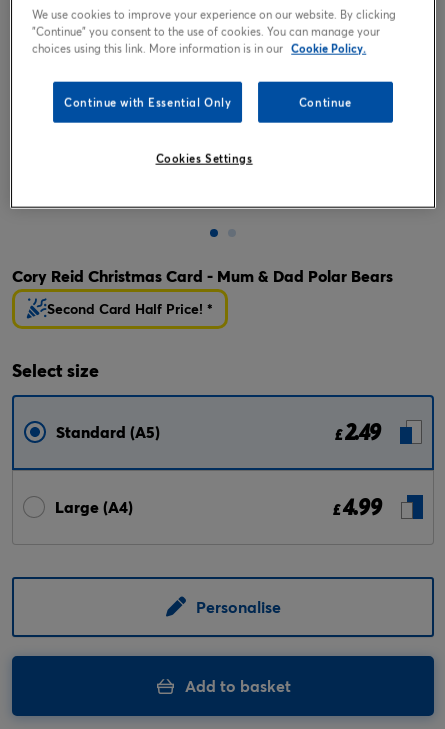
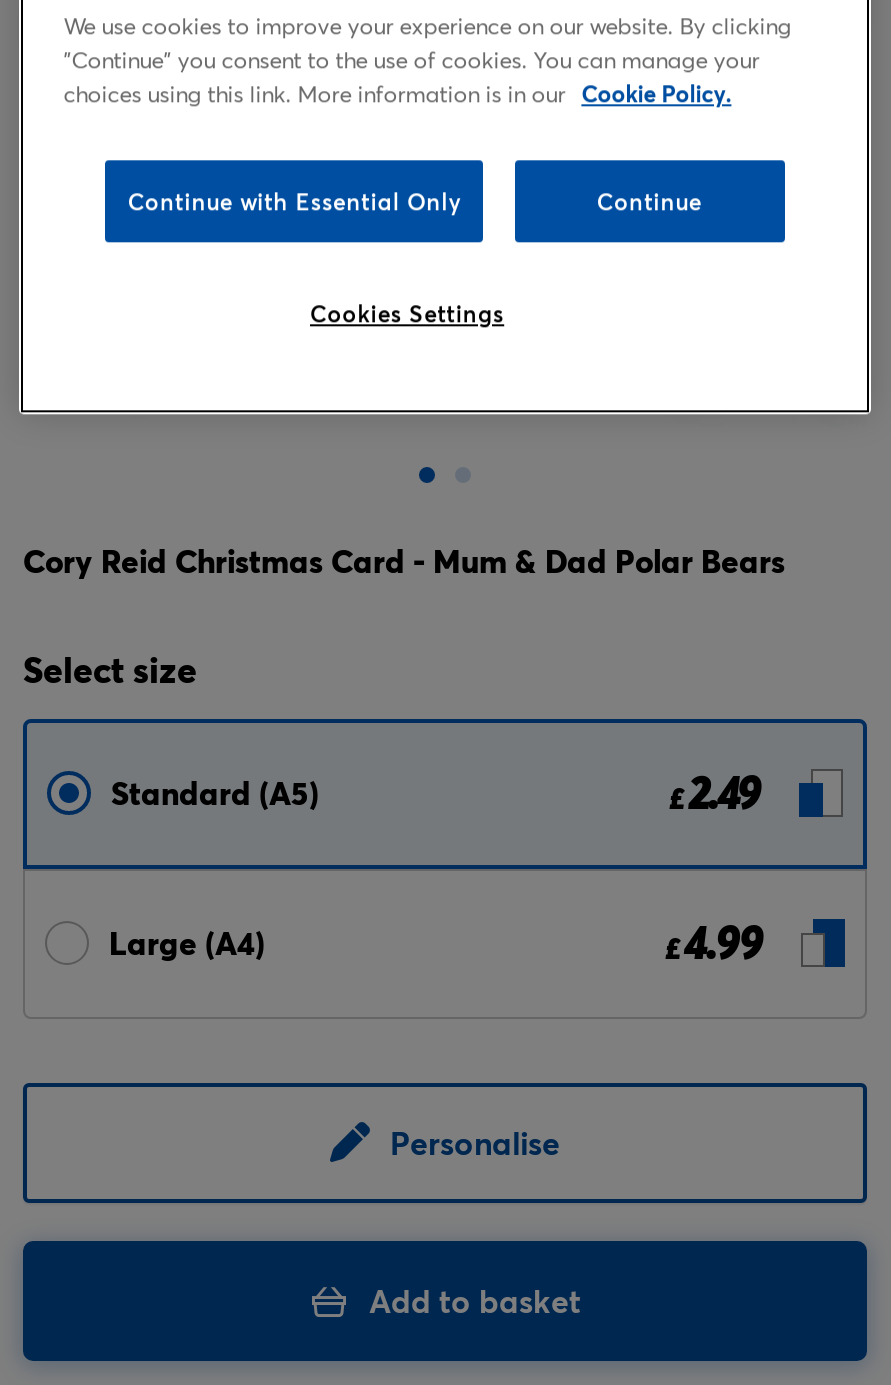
- Second Card Half Price! *
